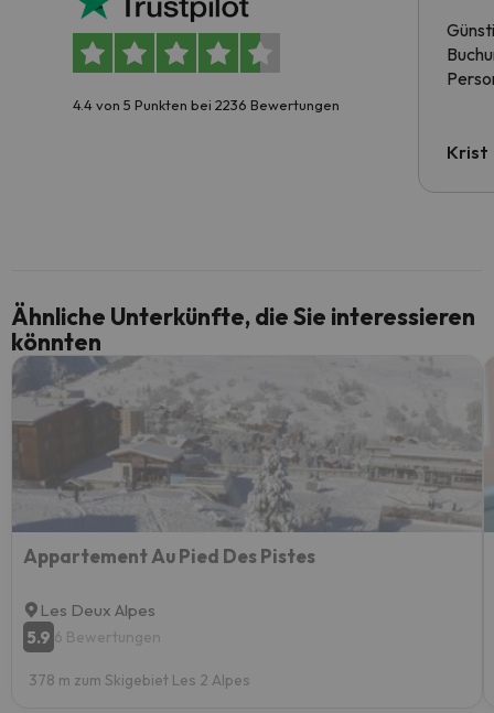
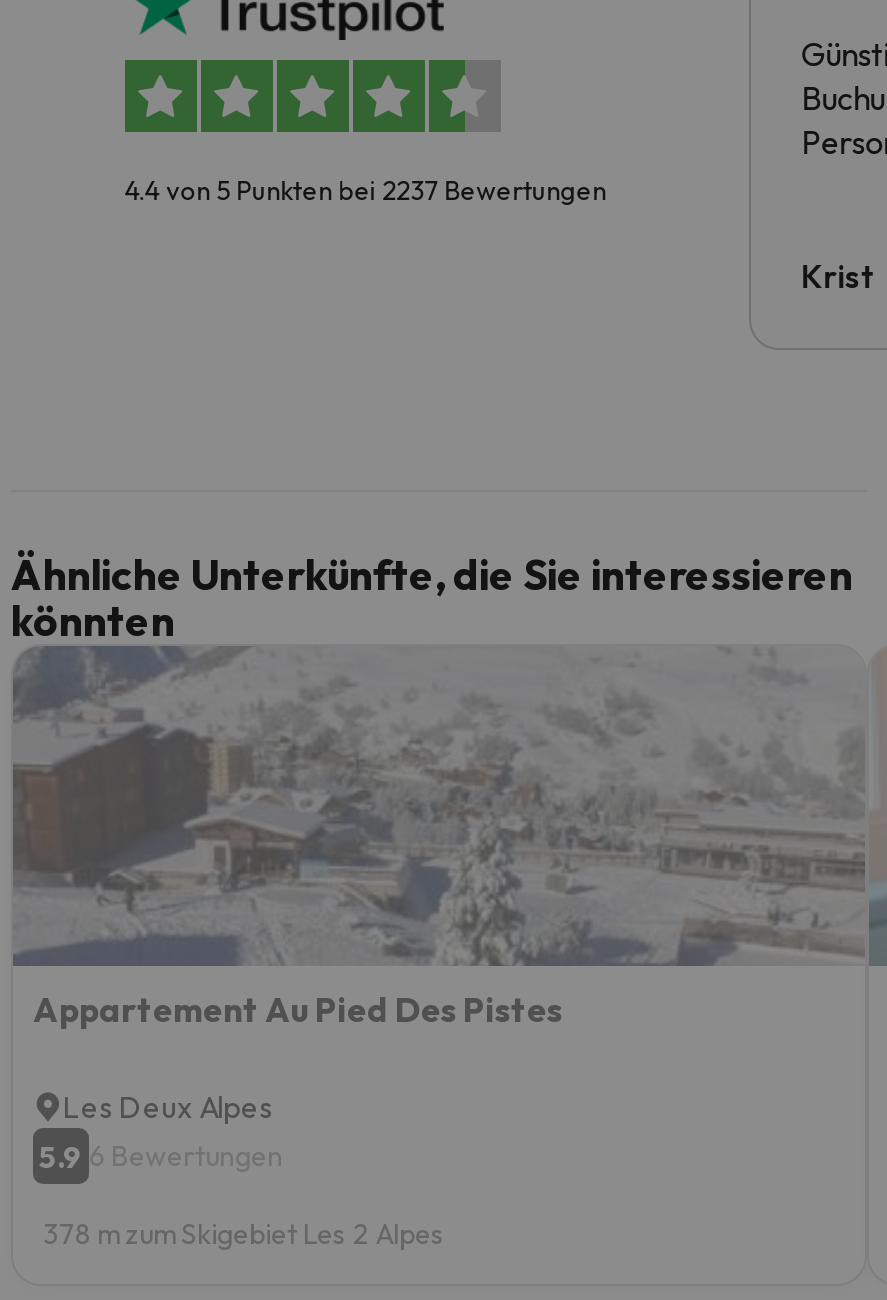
- 4.4 von 5 Punkten bei 2236 Bewertungen
+ 4.4 von 5 Punkten bei 2237 Bewertungen
